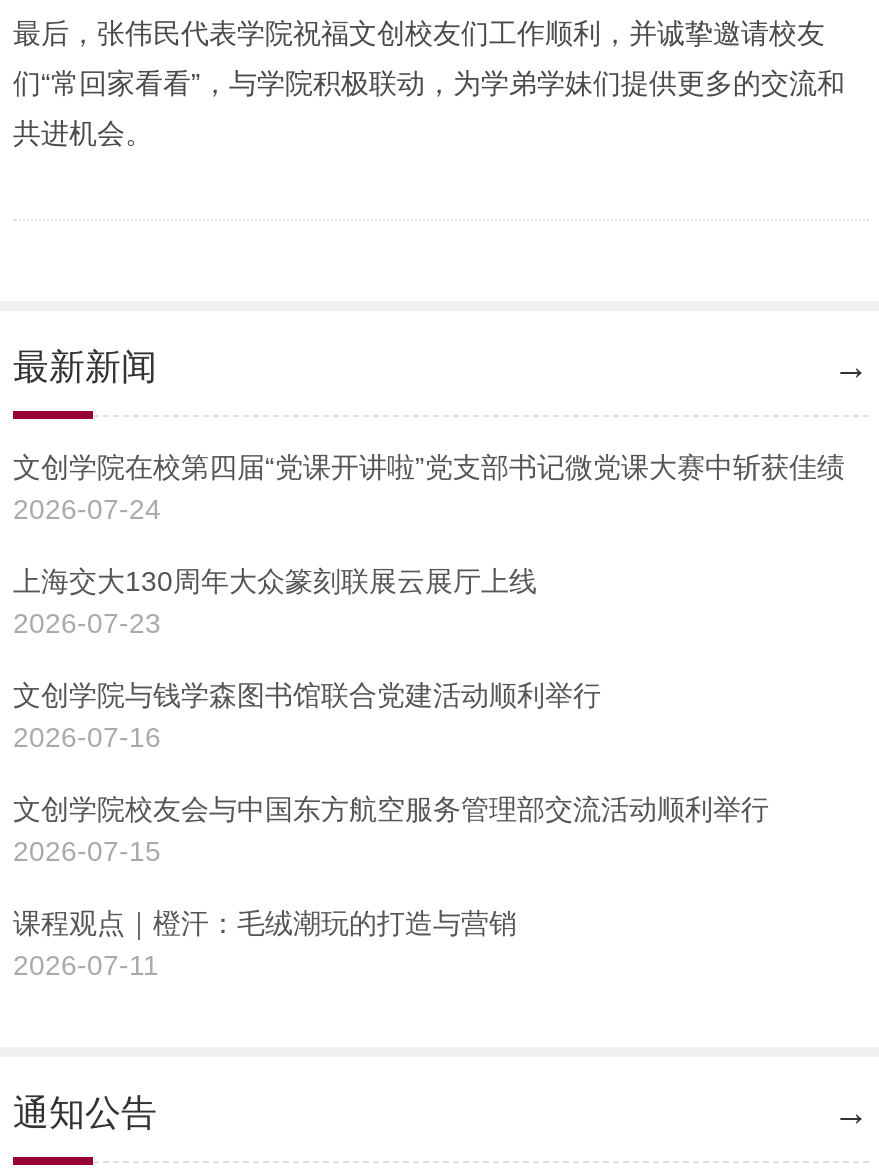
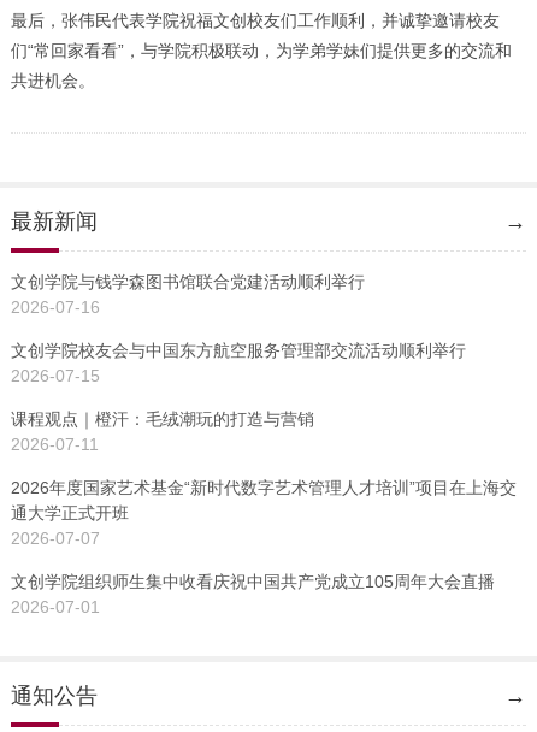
- 文创学院在校第四届“党课开讲啦”党支部书记微党课大赛中斩获佳绩
- 2026-07-24
- 上海交大130周年大众篆刻联展云展厅上线
- 2026-07-23

moved up: 文创学院与钱学森图书馆联合党建活动顺利举行 | 2026-07-16 | 文创学院校友会与中国东方航空服务管理部交流活动顺利举行 | 2026-07-15 | 课程观点｜橙汗：毛绒潮玩的打造与营销 | 2026-07-11

+ 2026年度国家艺术基金“新时代数字艺术管理人才培训”项目在上海交
+ 通大学正式开班
+ 2026-07-07
+ 文创学院组织师生集中收看庆祝中国共产党成立105周年大会直播
+ 2026-07-01
